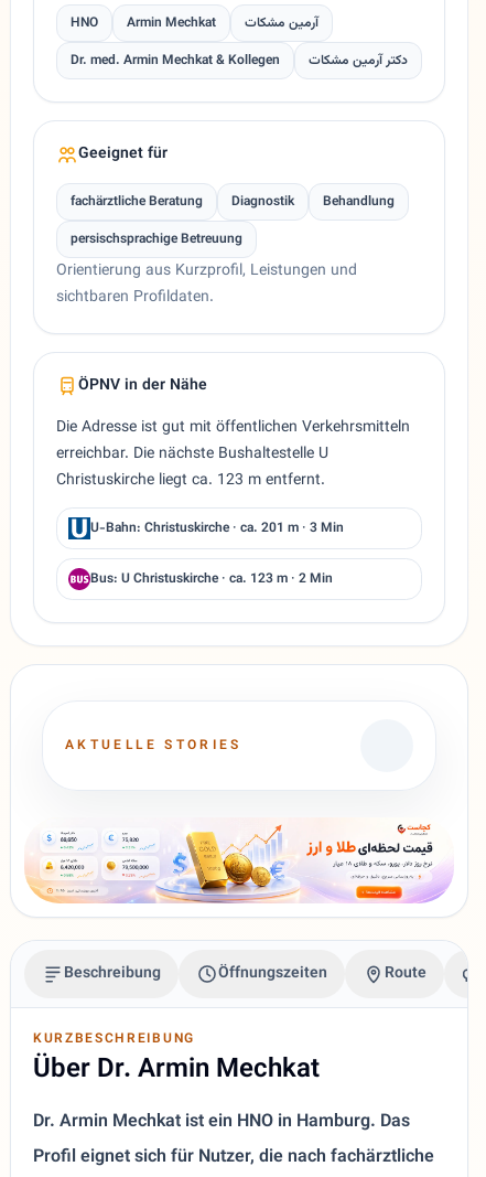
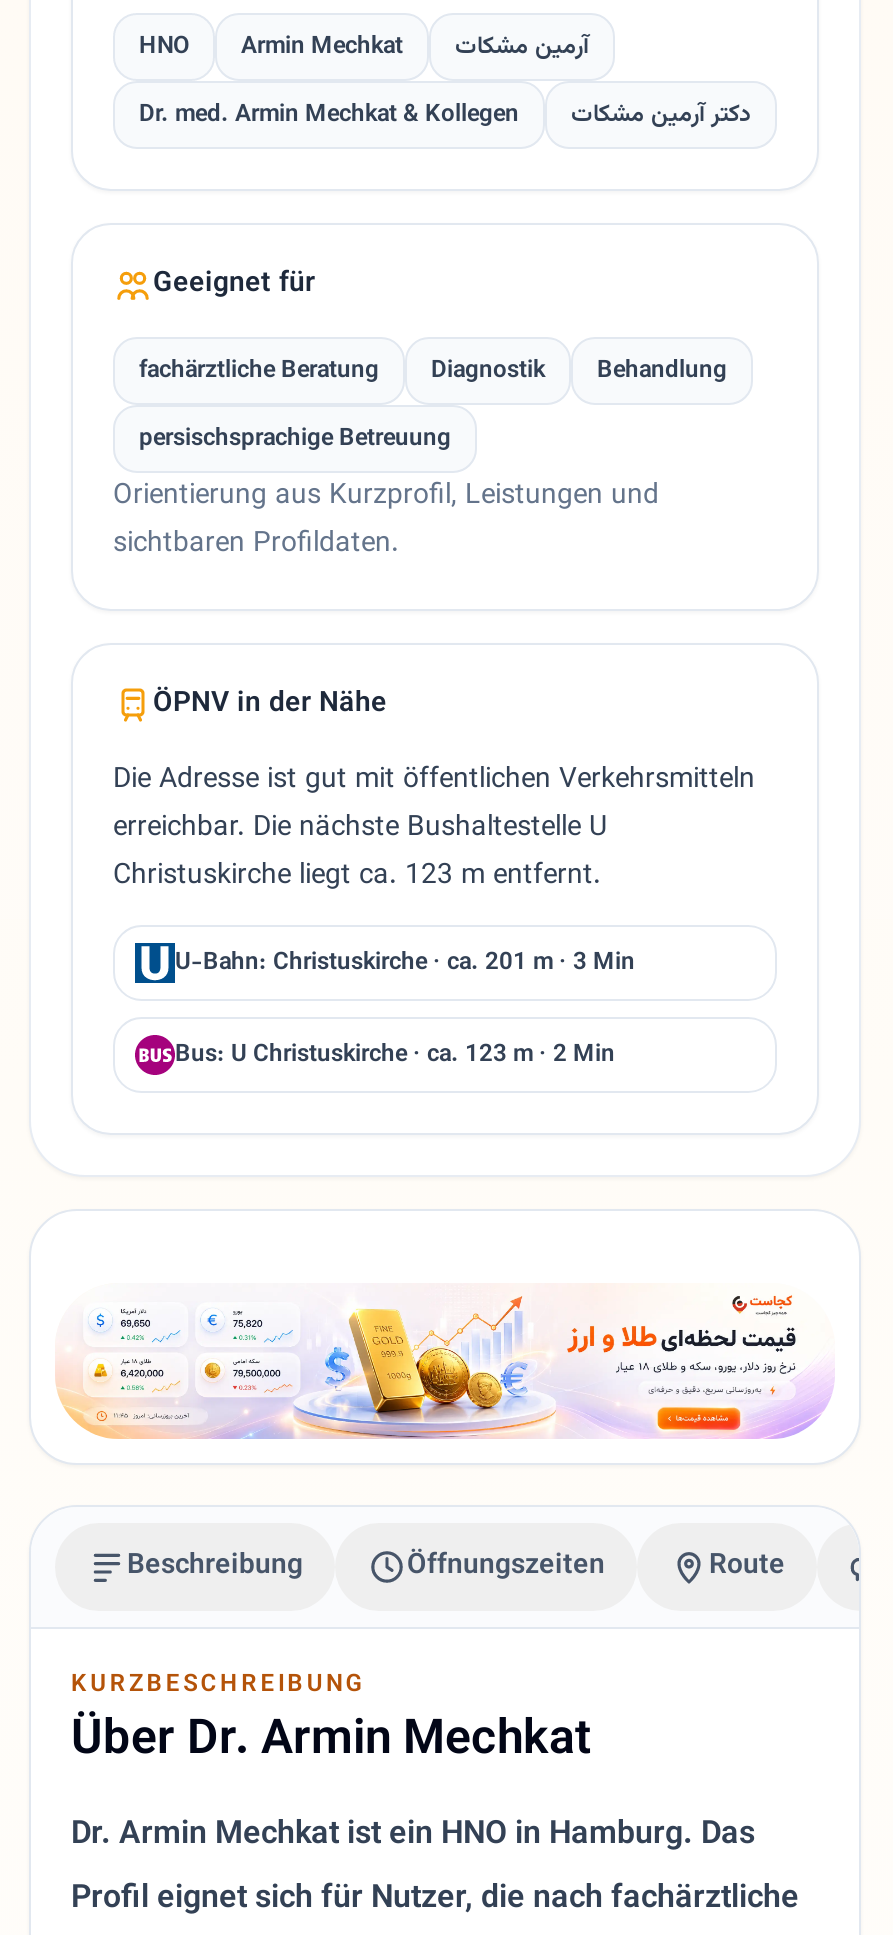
- AKTUELLE STORIES
